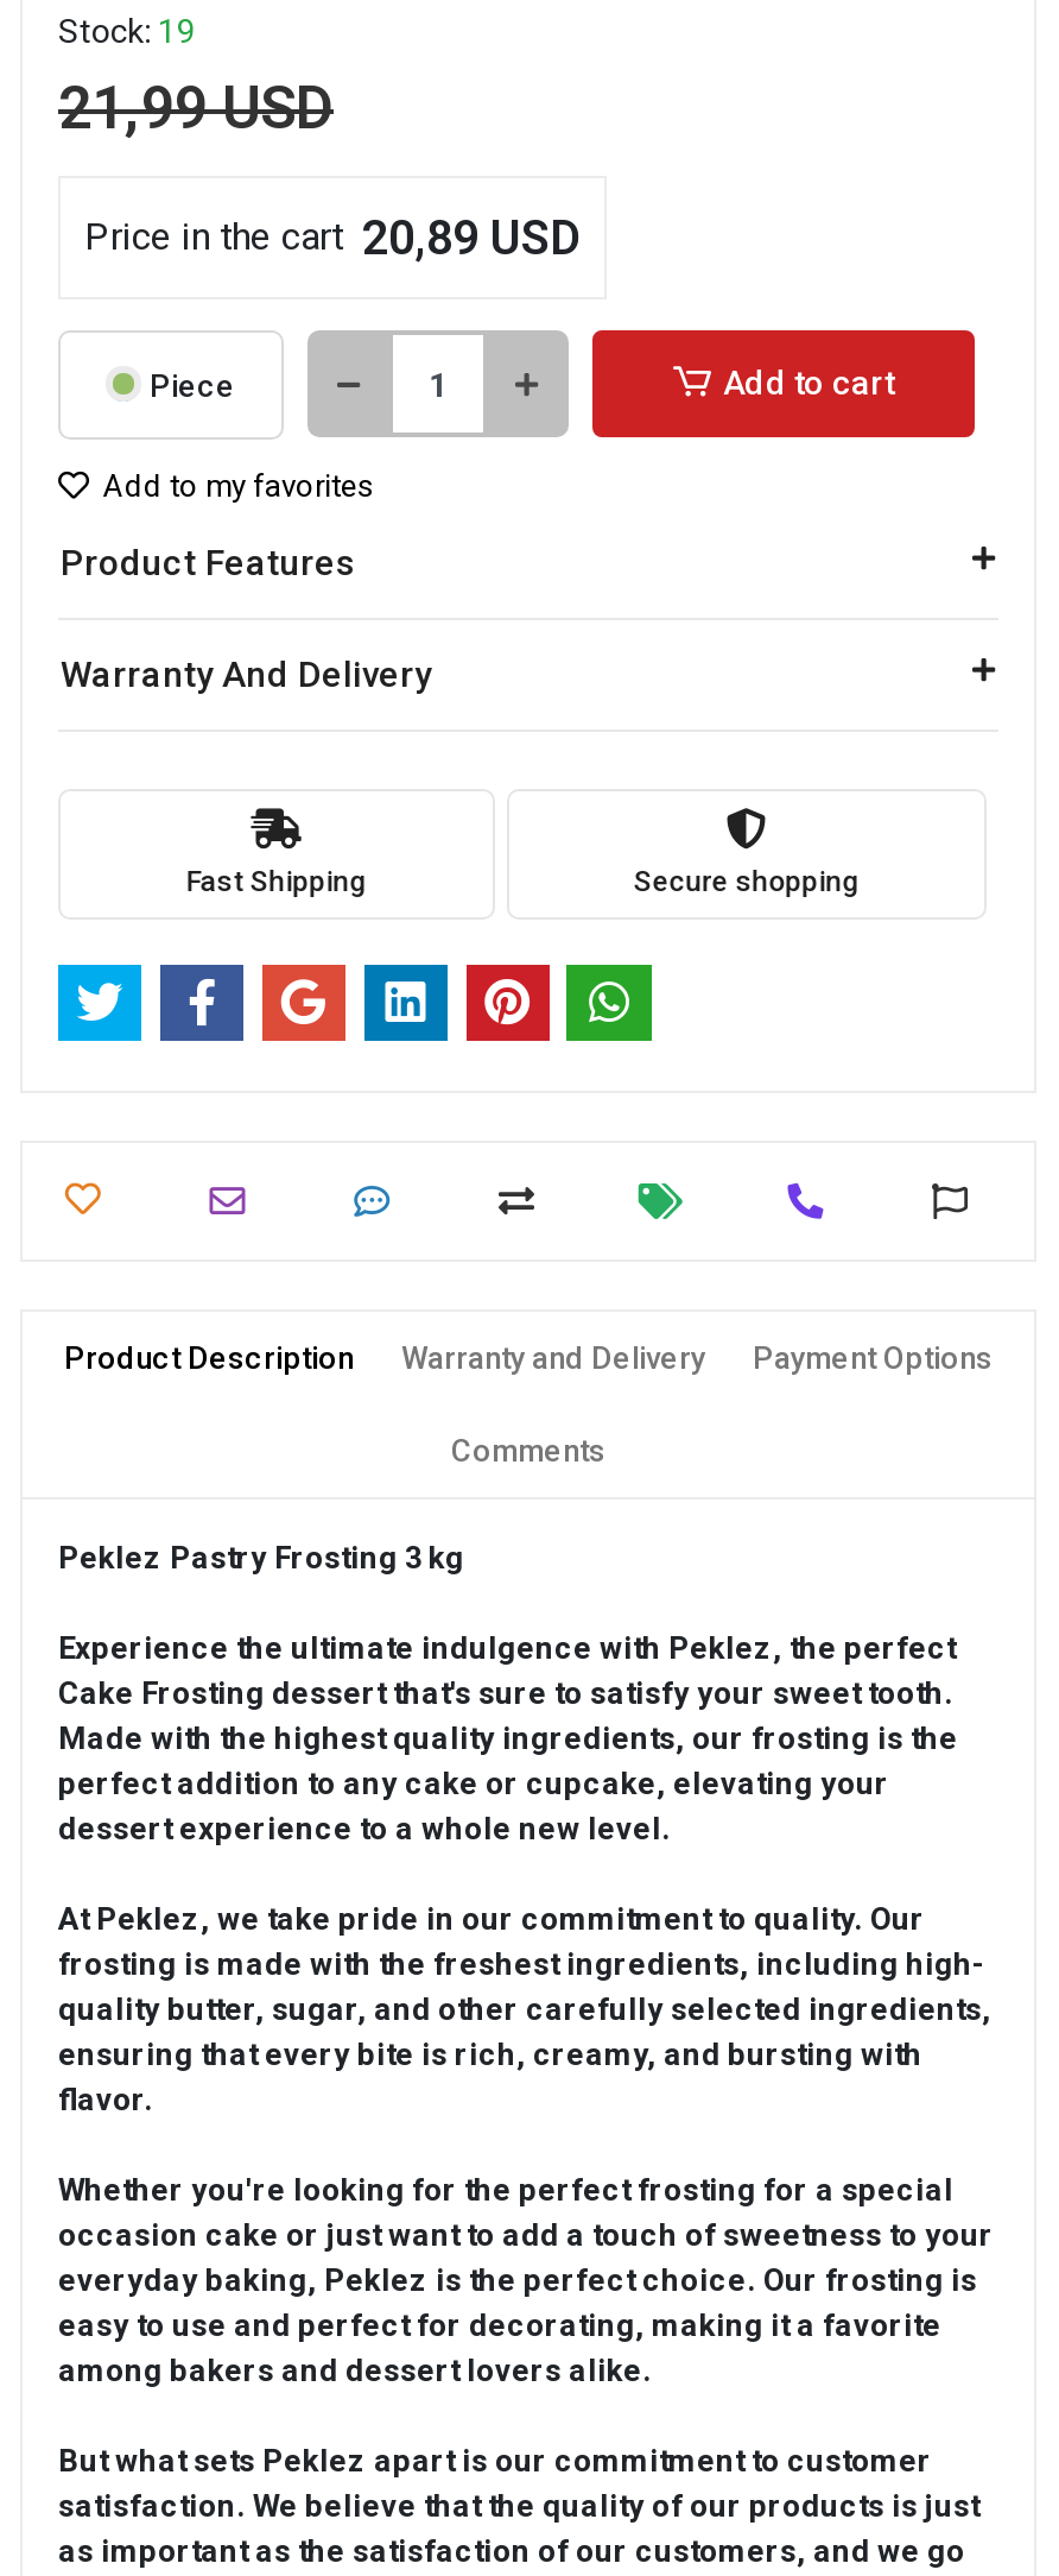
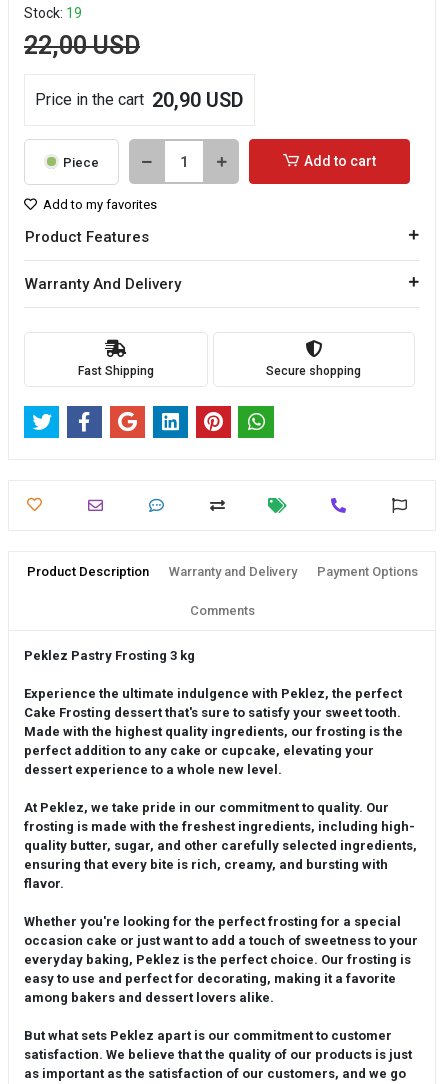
- 21,99 USD
+ 22,00 USD

- Price in the cart 20,89 USD
+ Price in the cart 20,90 USD
